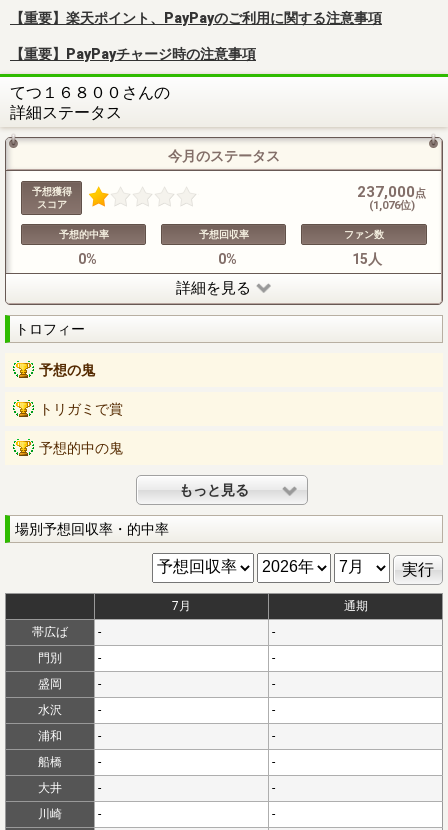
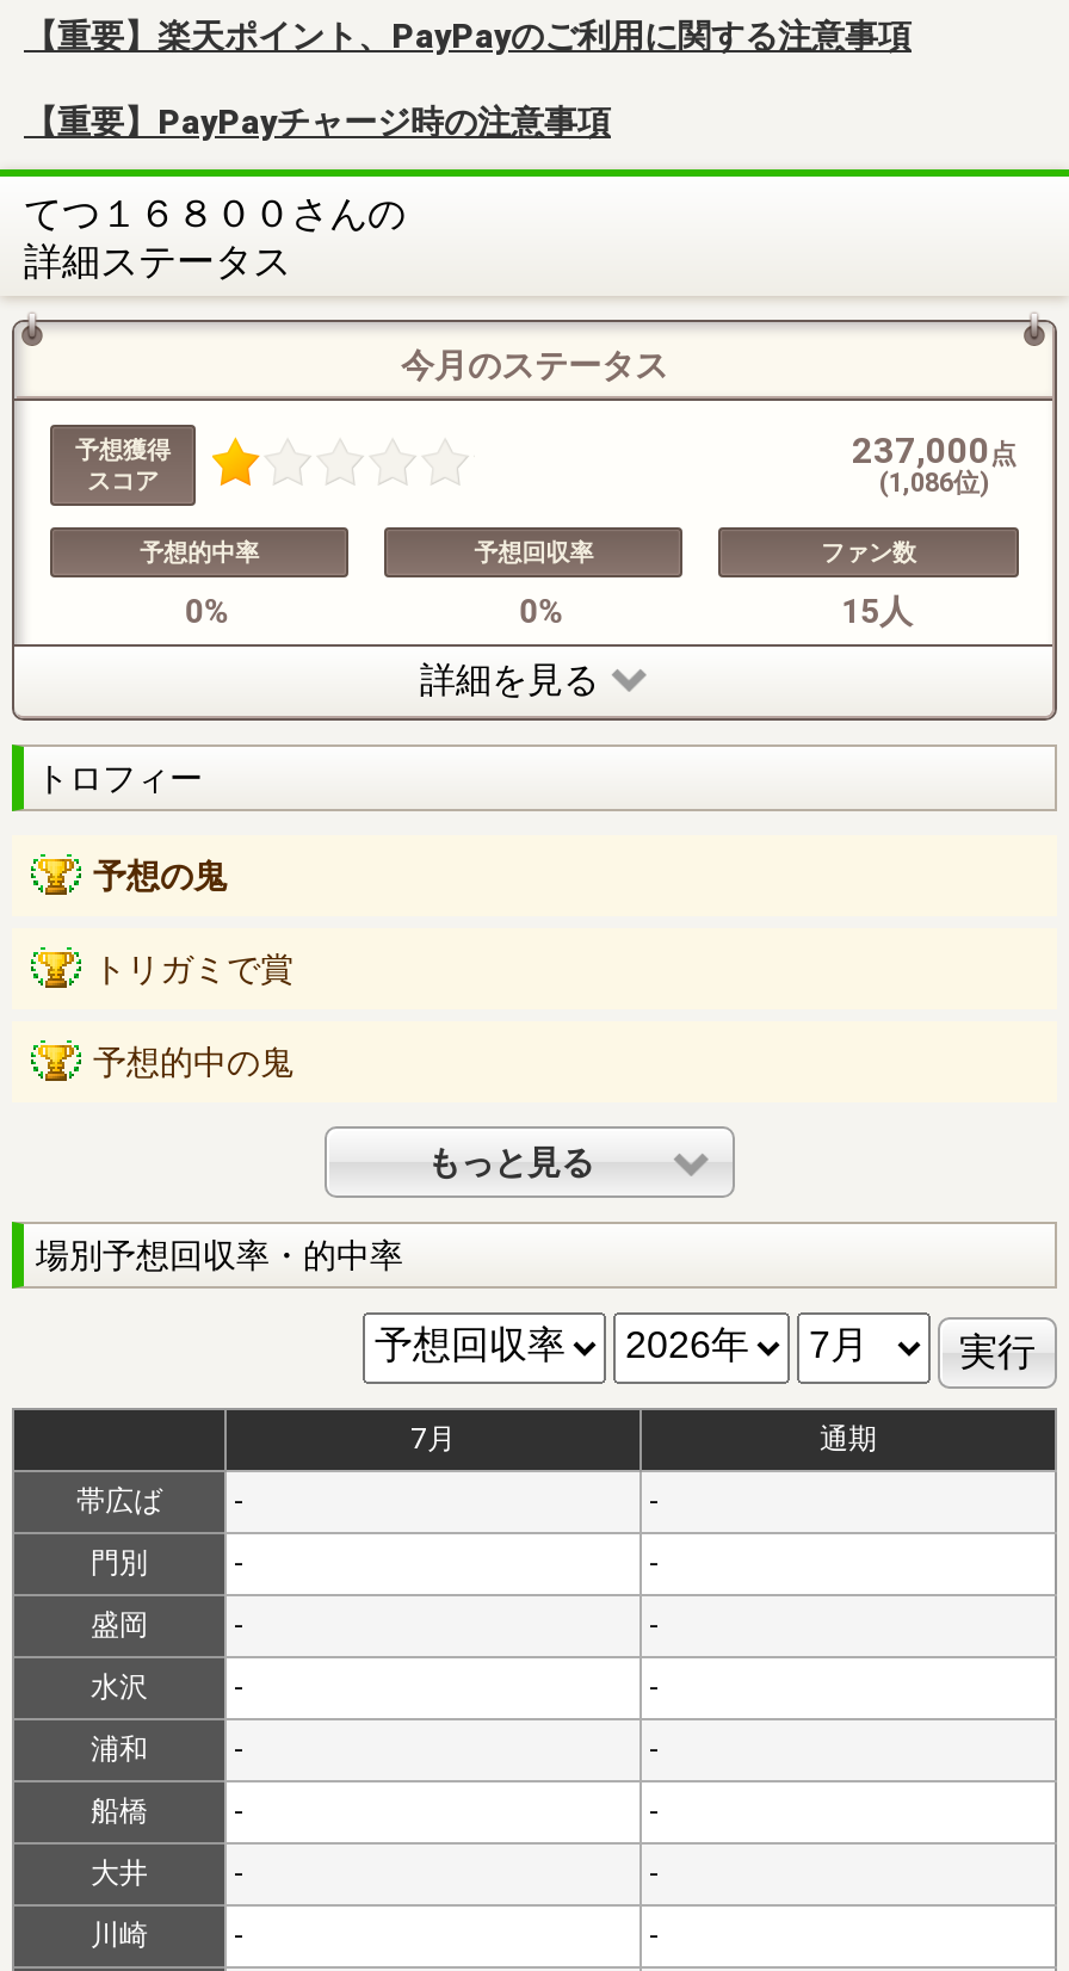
- (1,076位)
+ (1,086位)
